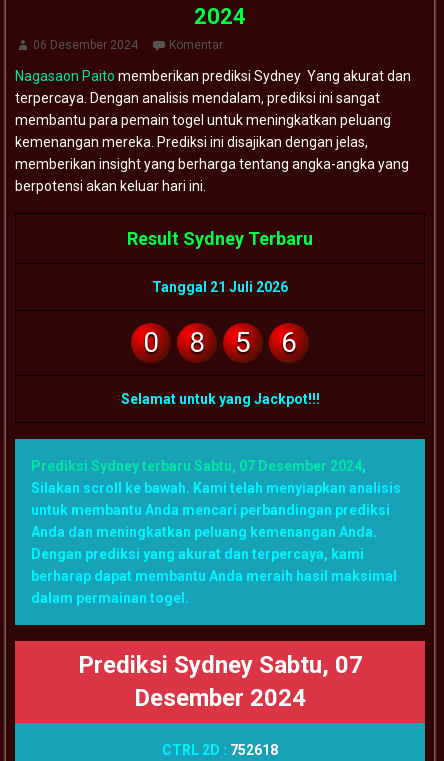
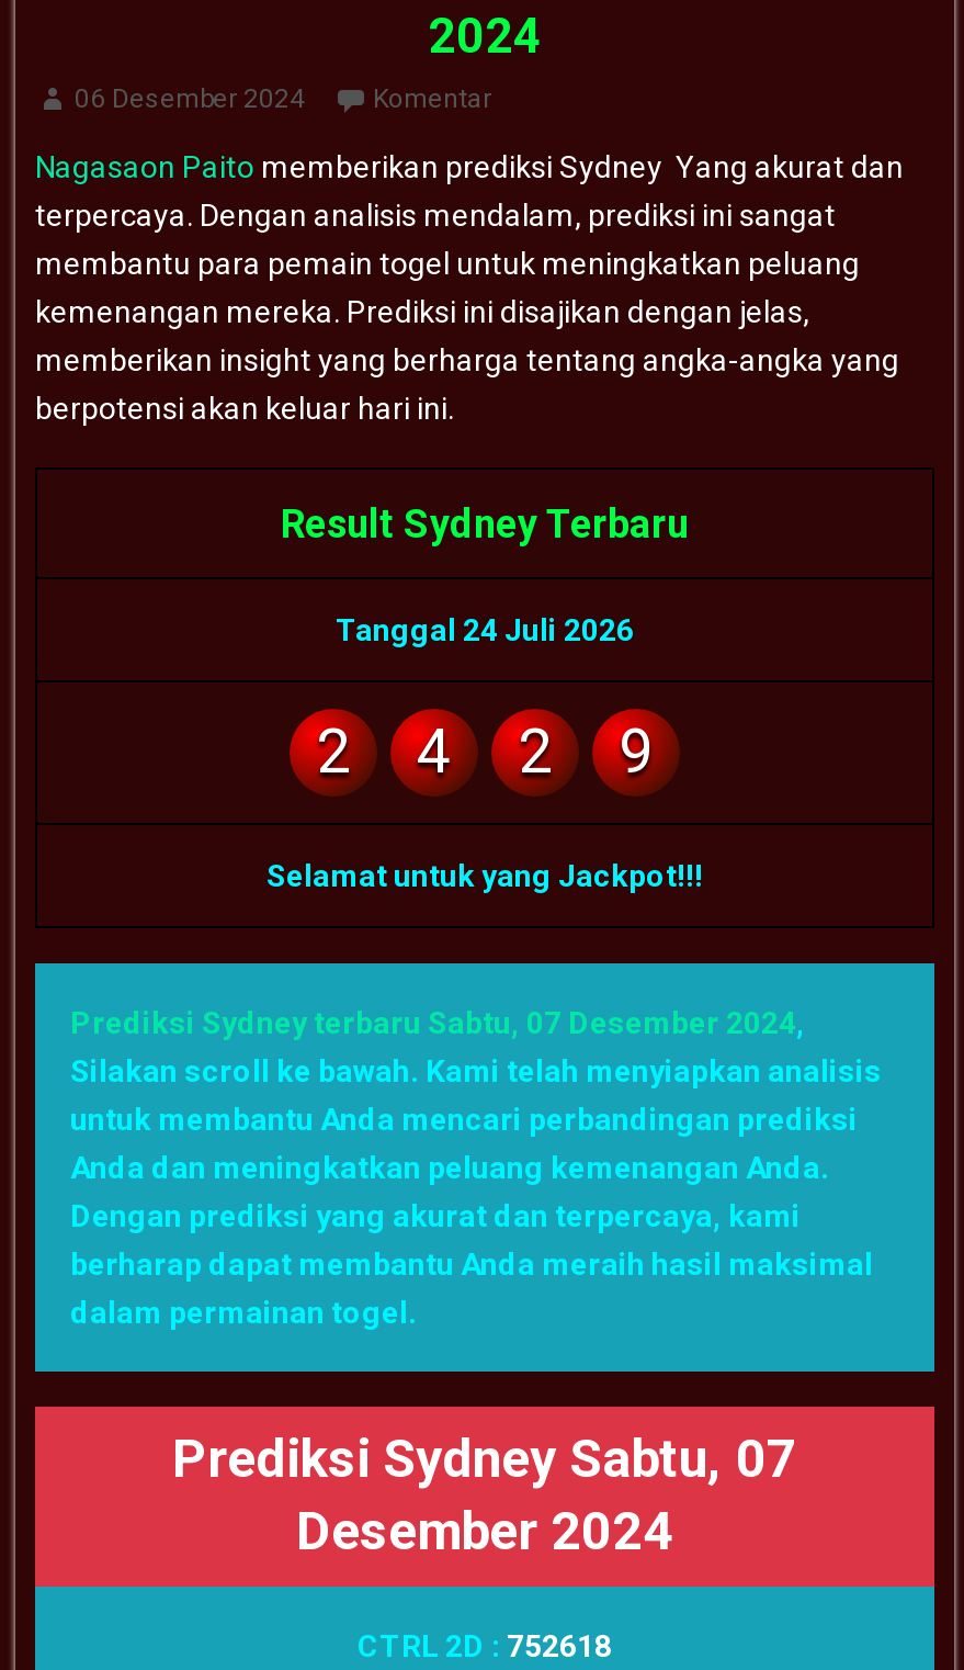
- Tanggal 21 Juli 2026
+ Tanggal 24 Juli 2026

- 0
+ 2

- 8
+ 4

- 5
+ 2

- 6
+ 9
